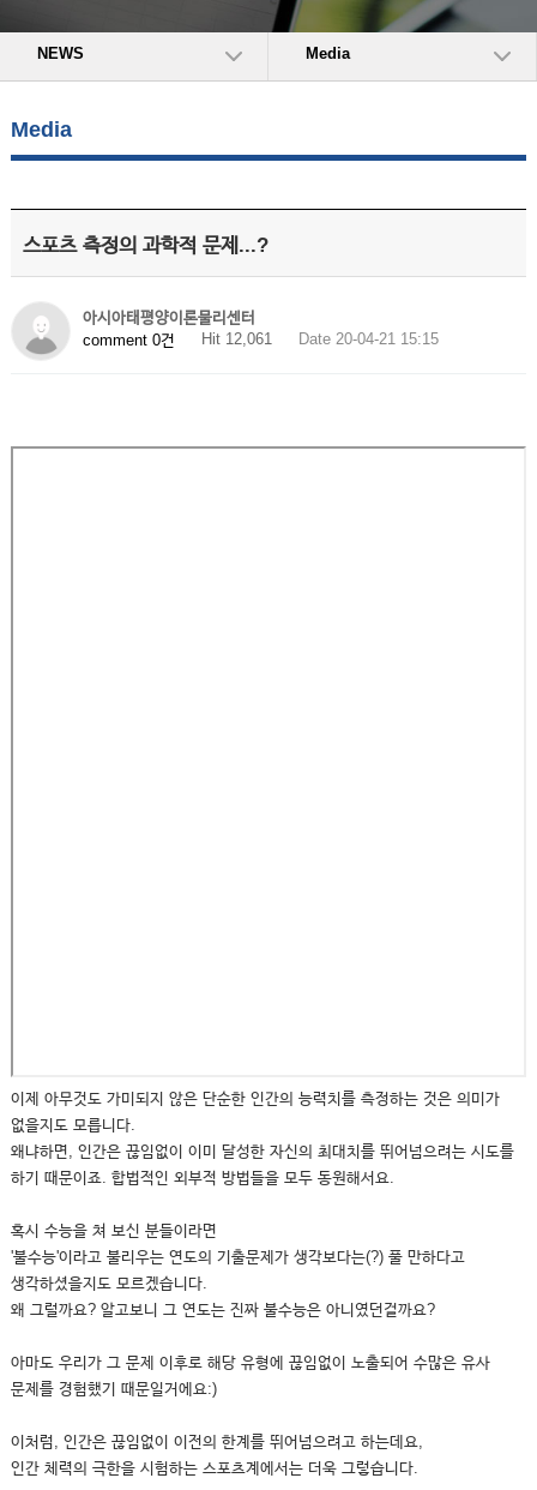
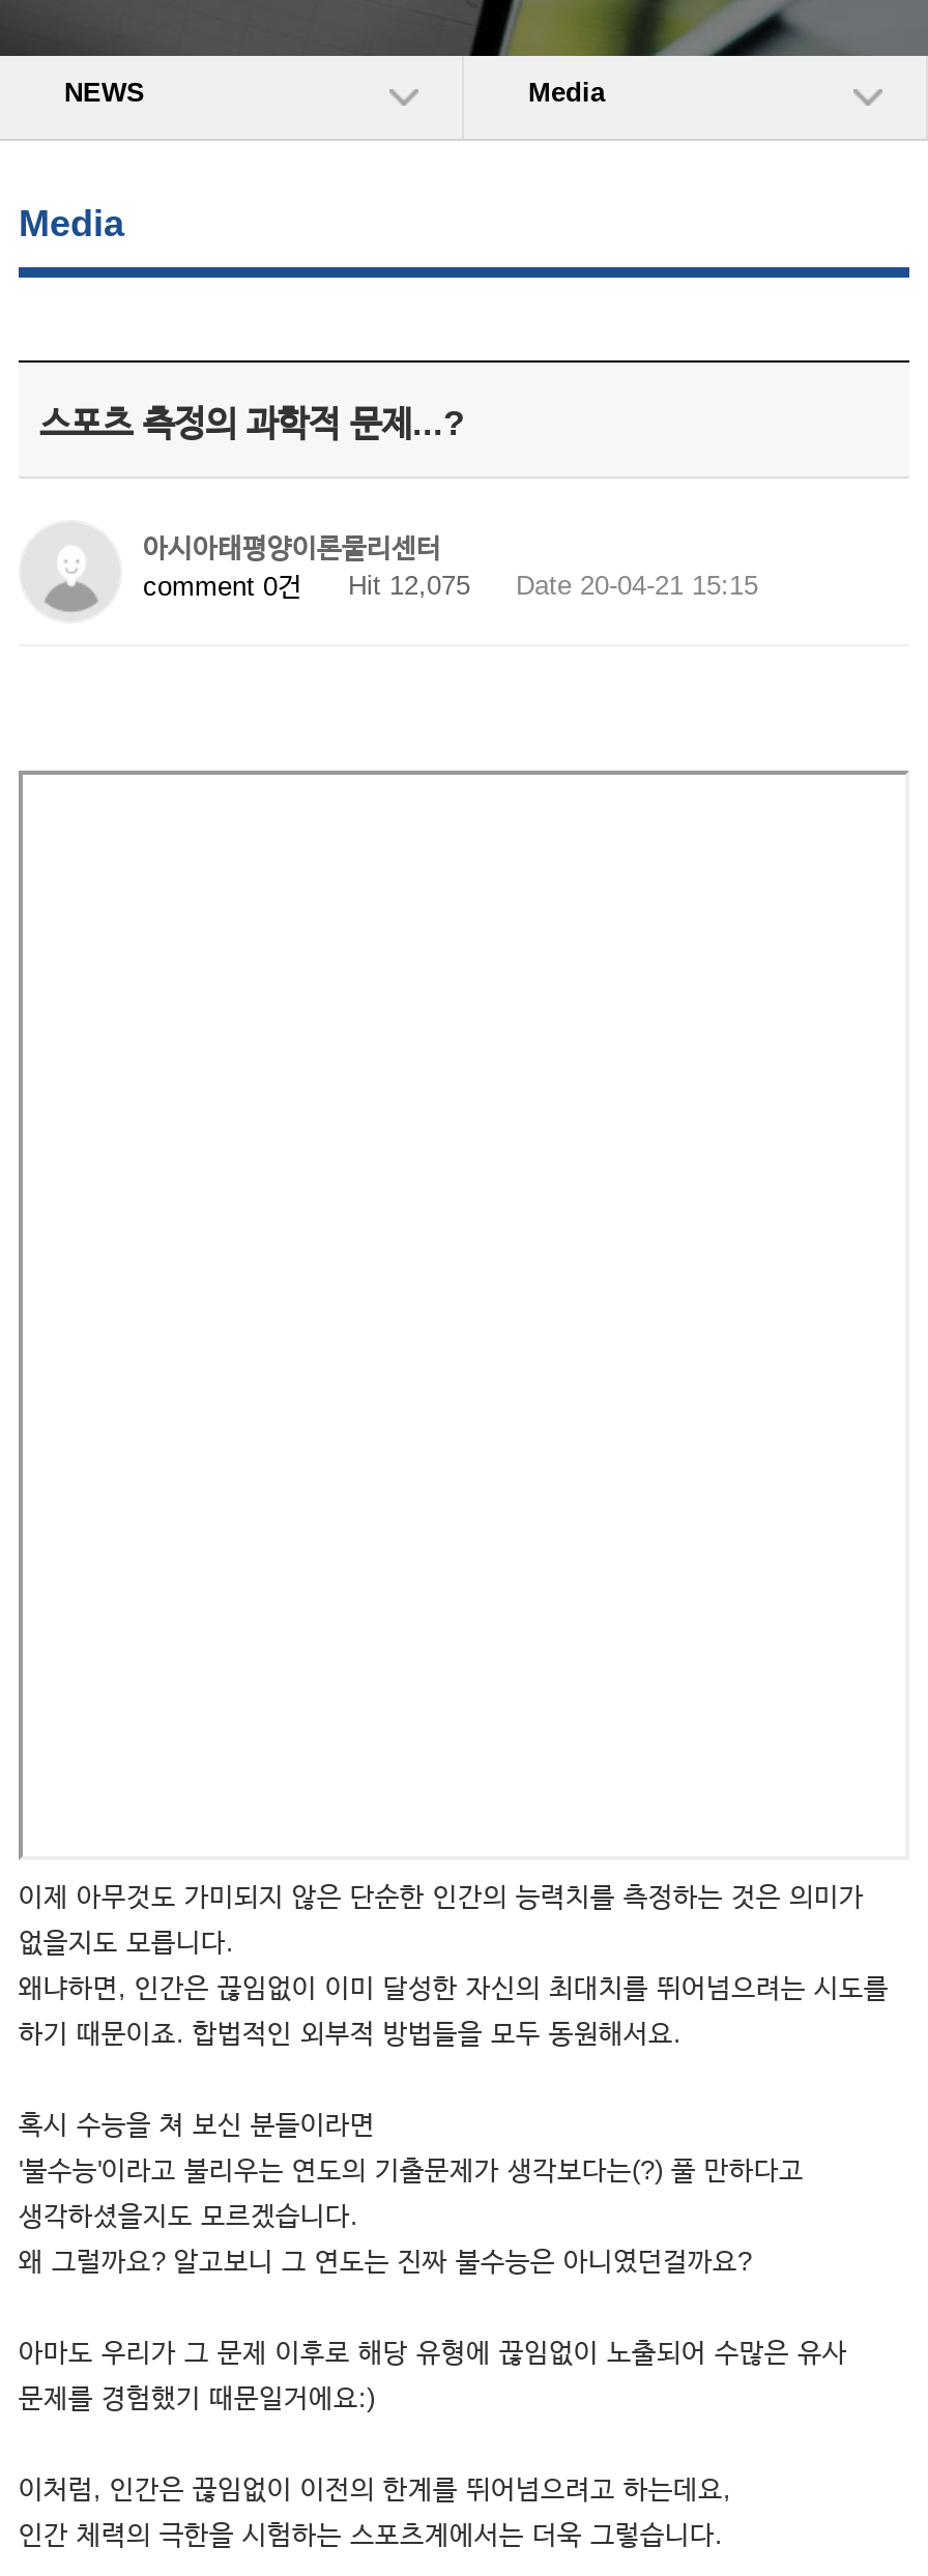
- comment 0건 Hit 12,061 Date 20-04-21 15:15
+ comment 0건 Hit 12,075 Date 20-04-21 15:15
